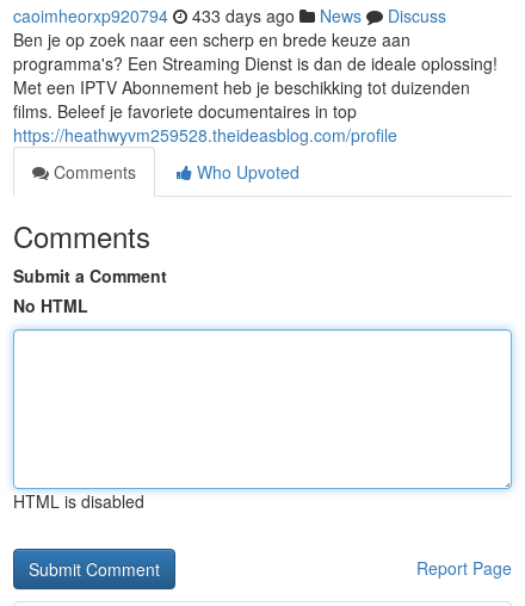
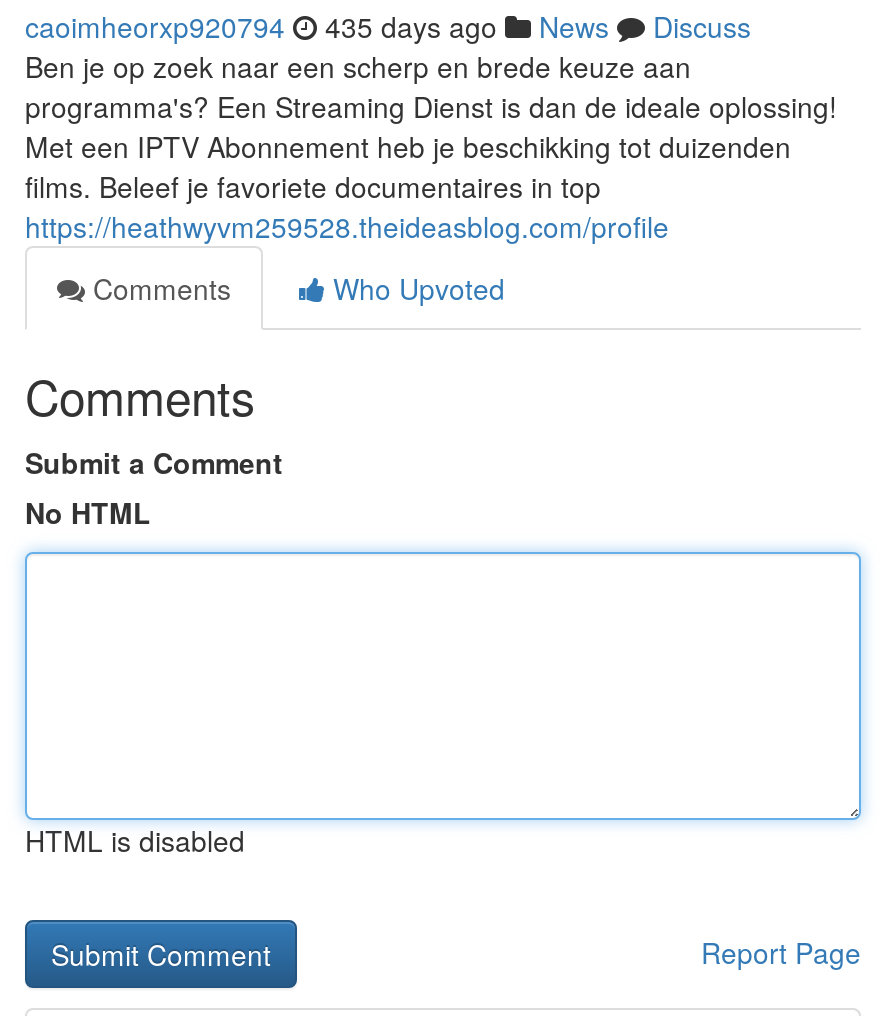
- caoimheorxp920794 433 days ago News Discuss
+ caoimheorxp920794 435 days ago News Discuss
